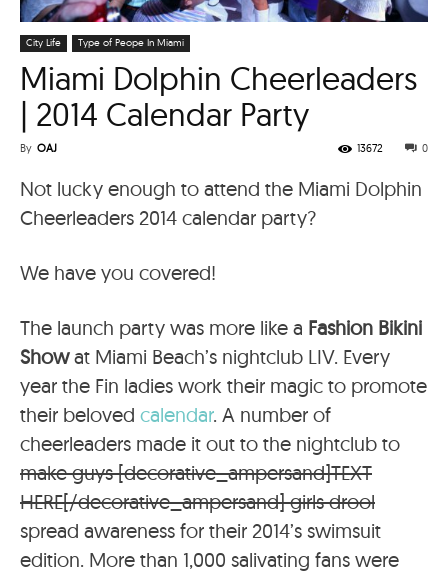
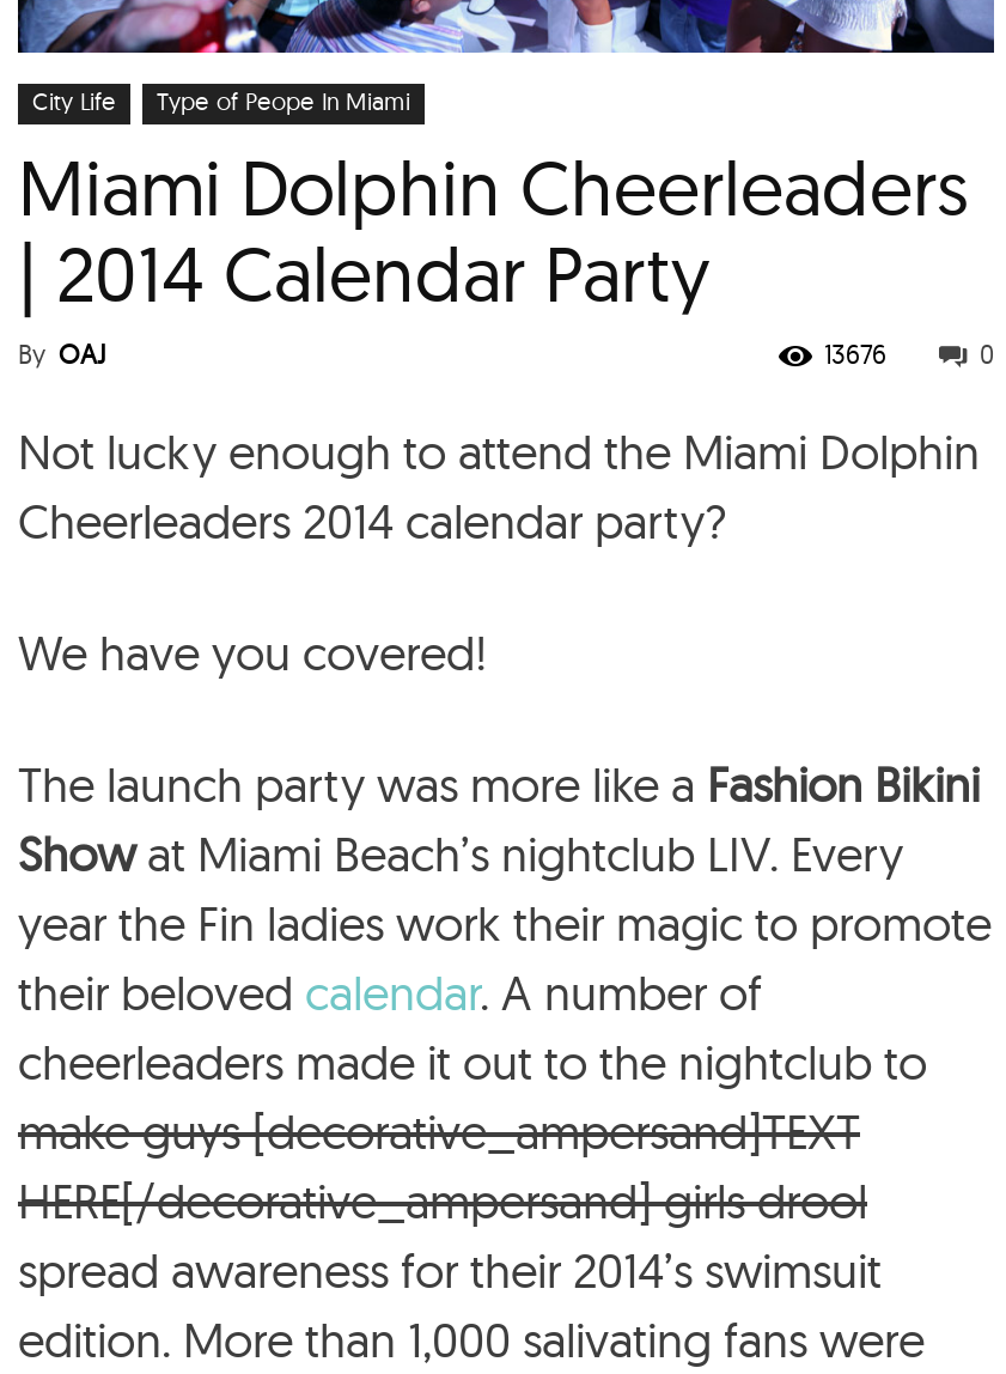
- 13672
+ 13676
